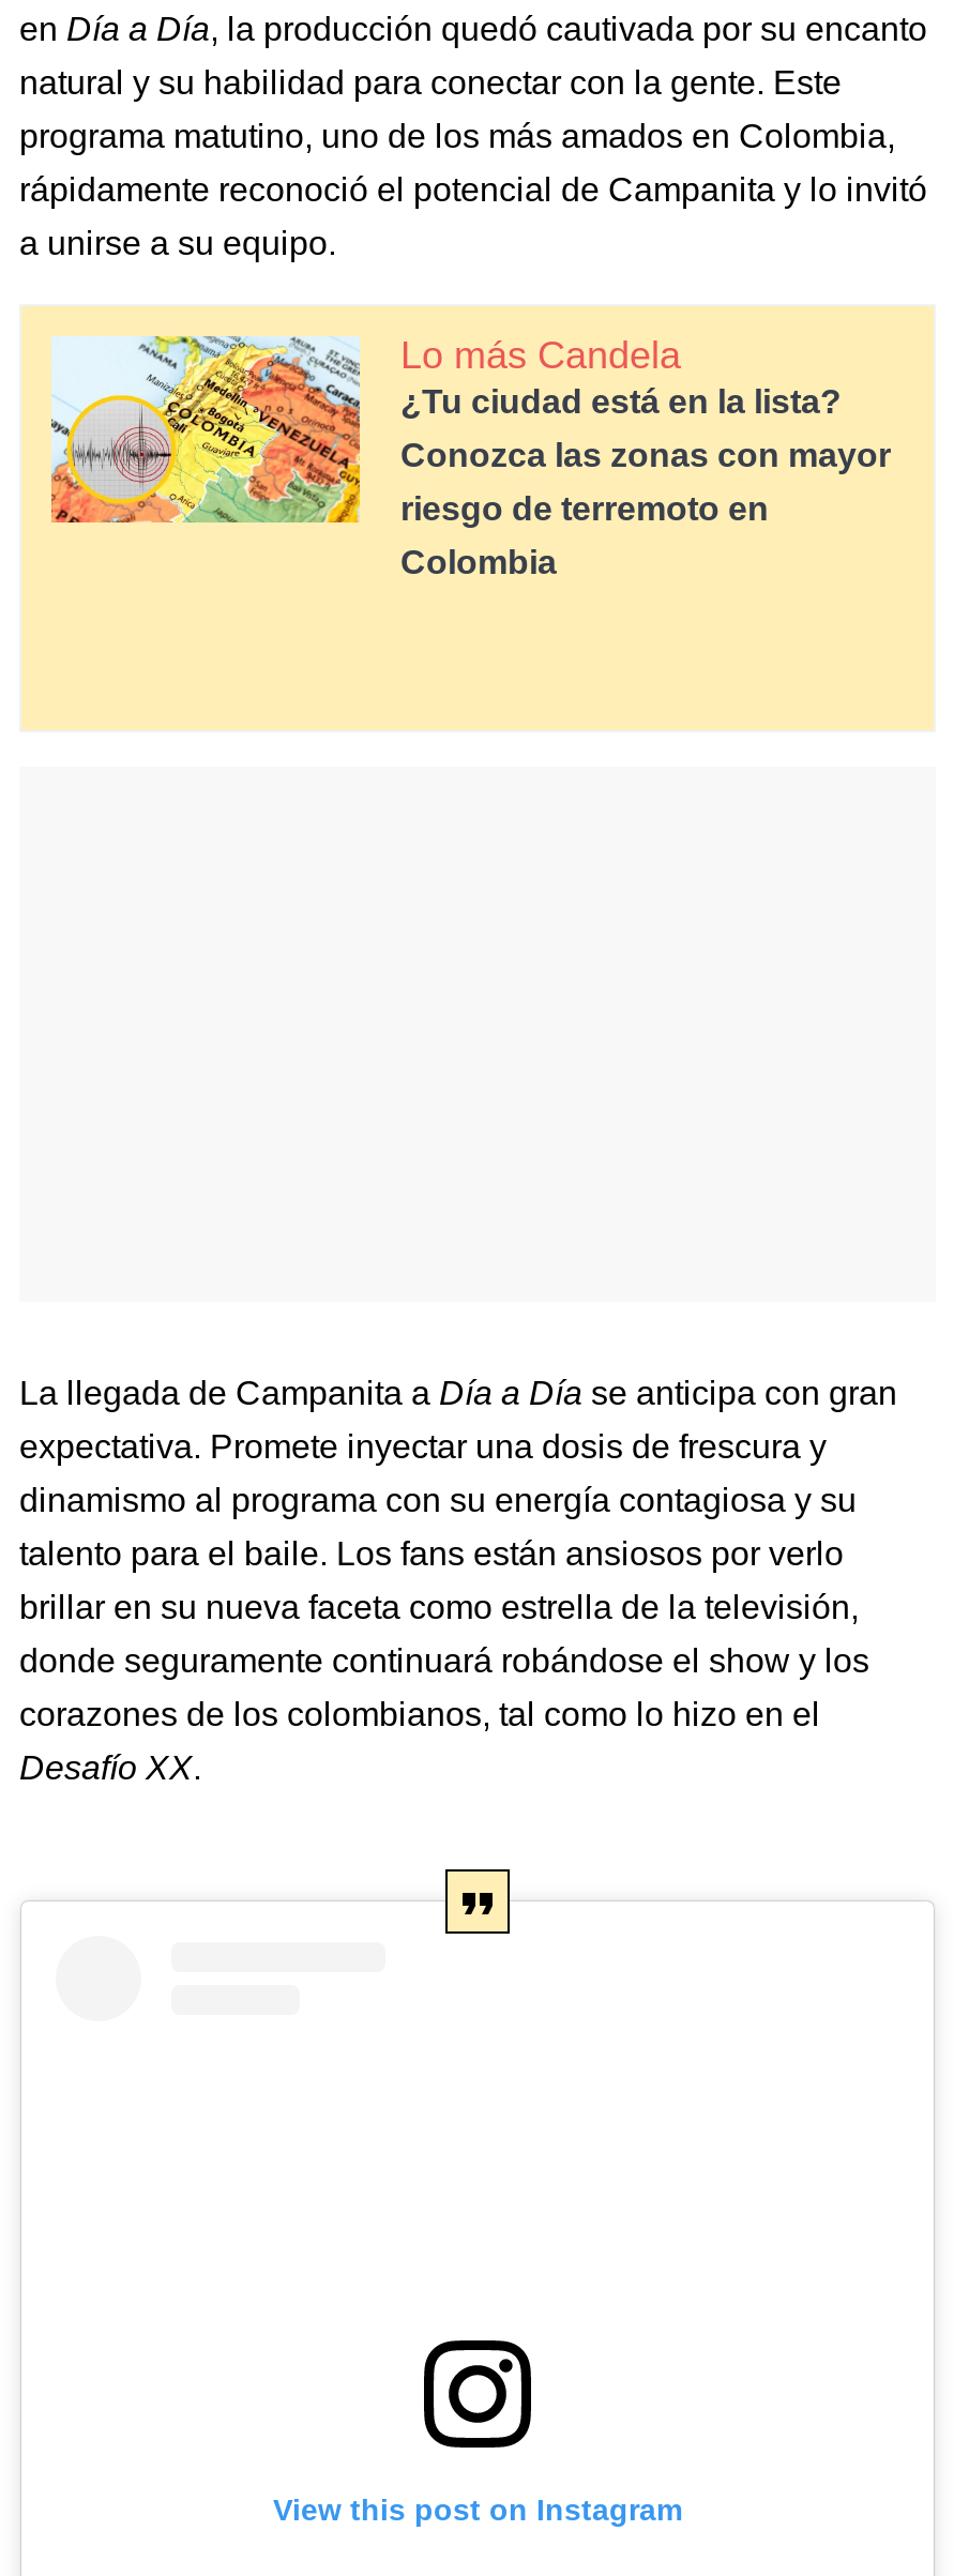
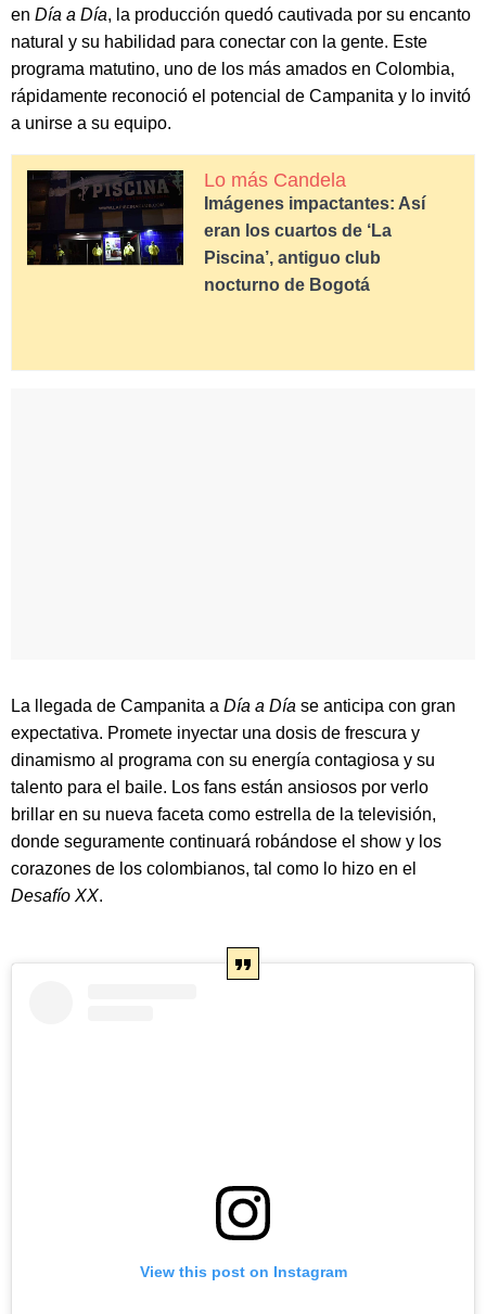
- [image]
- ¿Tu ciudad está en la lista?
+ [image]
+ Imágenes impactantes: Así

- Conozca las zonas con mayor
+ eran los cuartos de ‘La

- riesgo de terremoto en
+ Piscina’, antiguo club

- Colombia
+ nocturno de Bogotá
